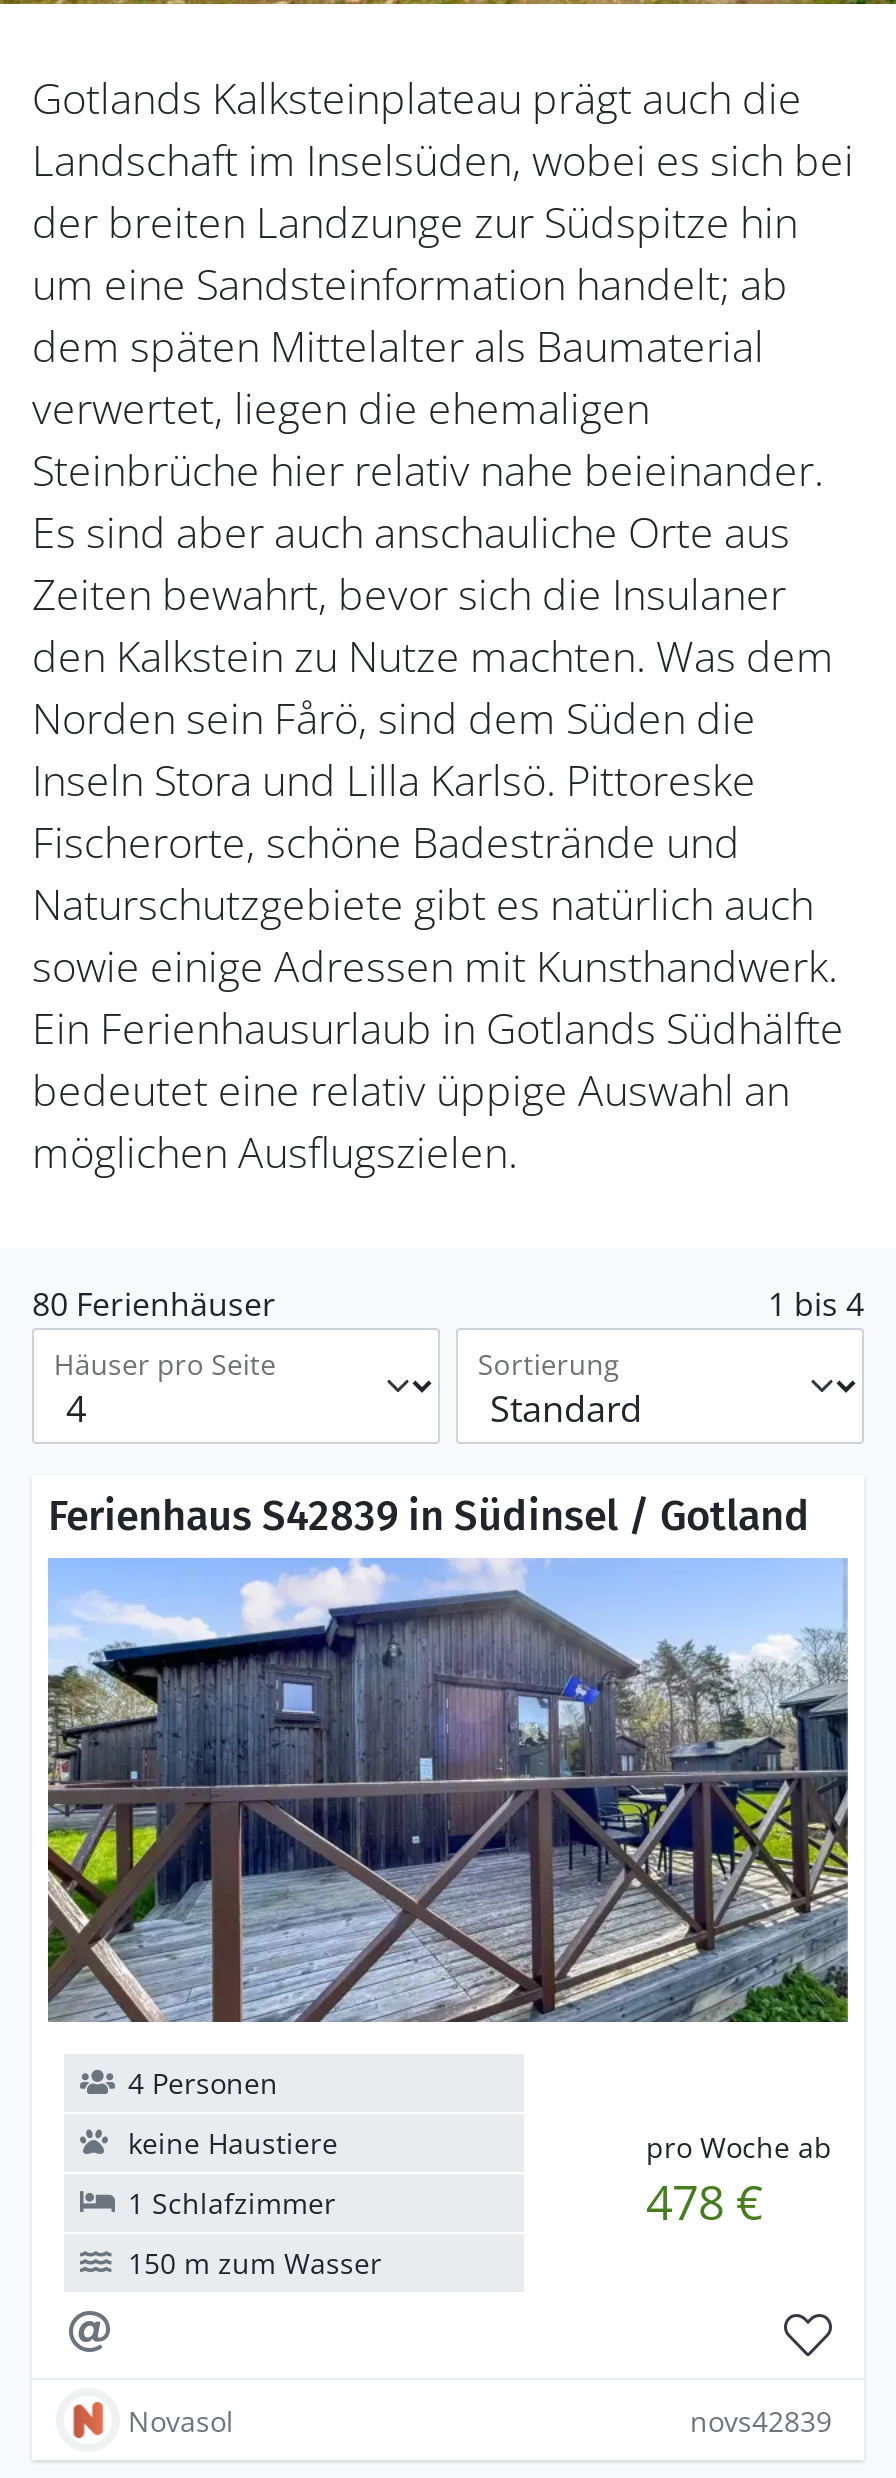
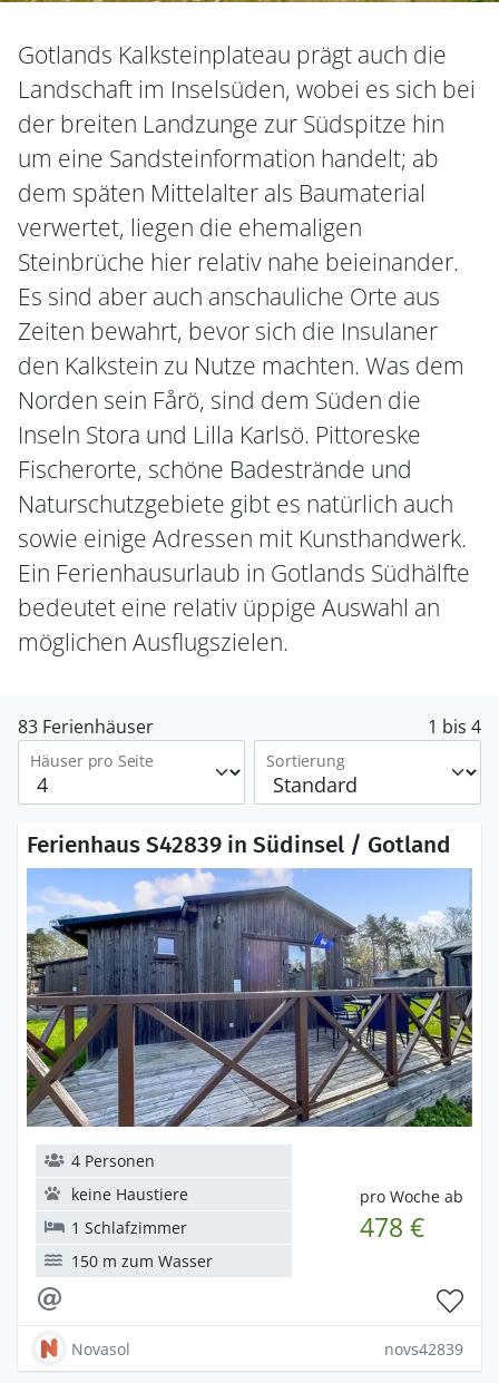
- 80 Ferienhäuser
+ 83 Ferienhäuser
